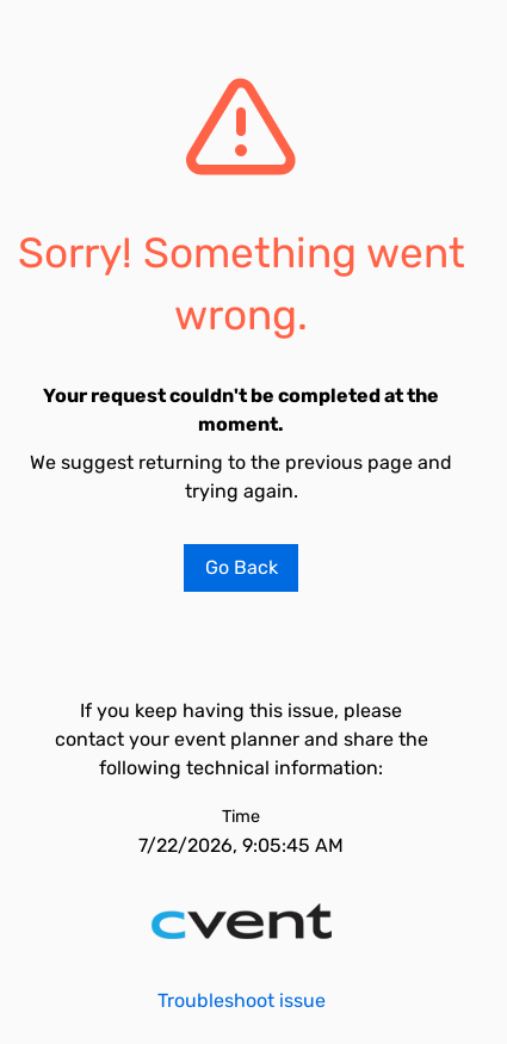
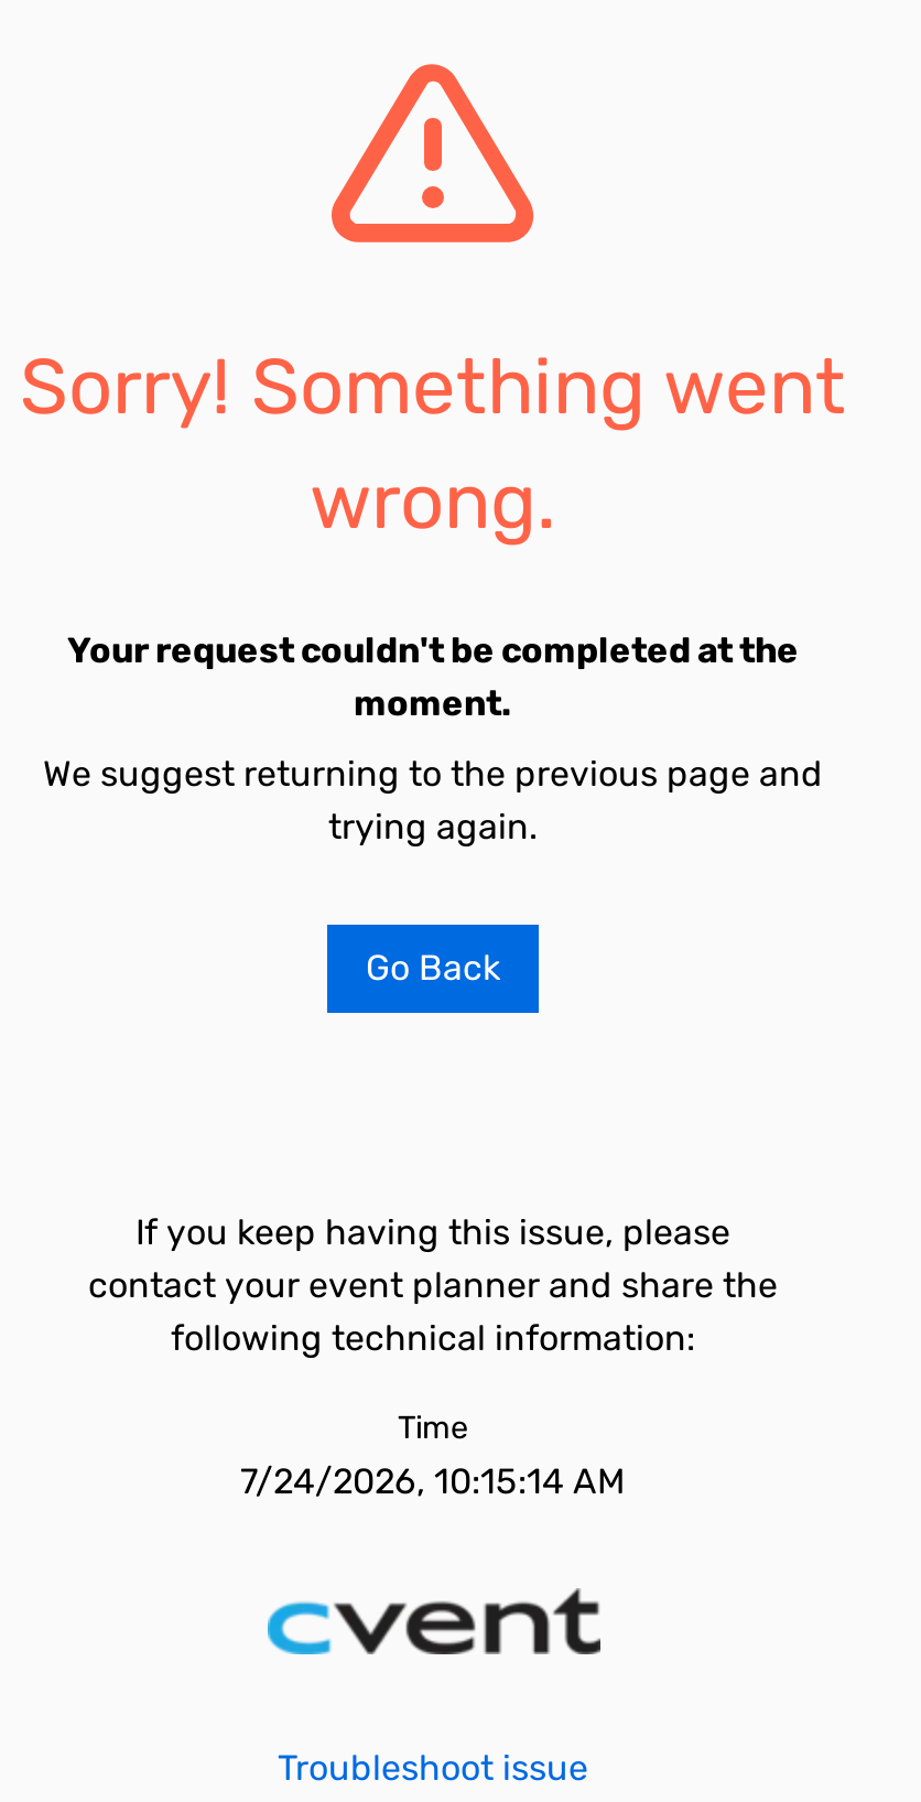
- 7/22/2026, 9:05:45 AM
+ 7/24/2026, 10:15:14 AM
